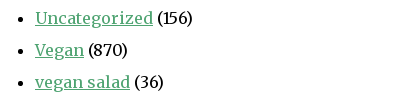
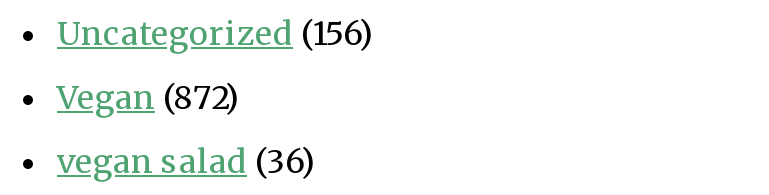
- Vegan (870)
+ Vegan (872)
